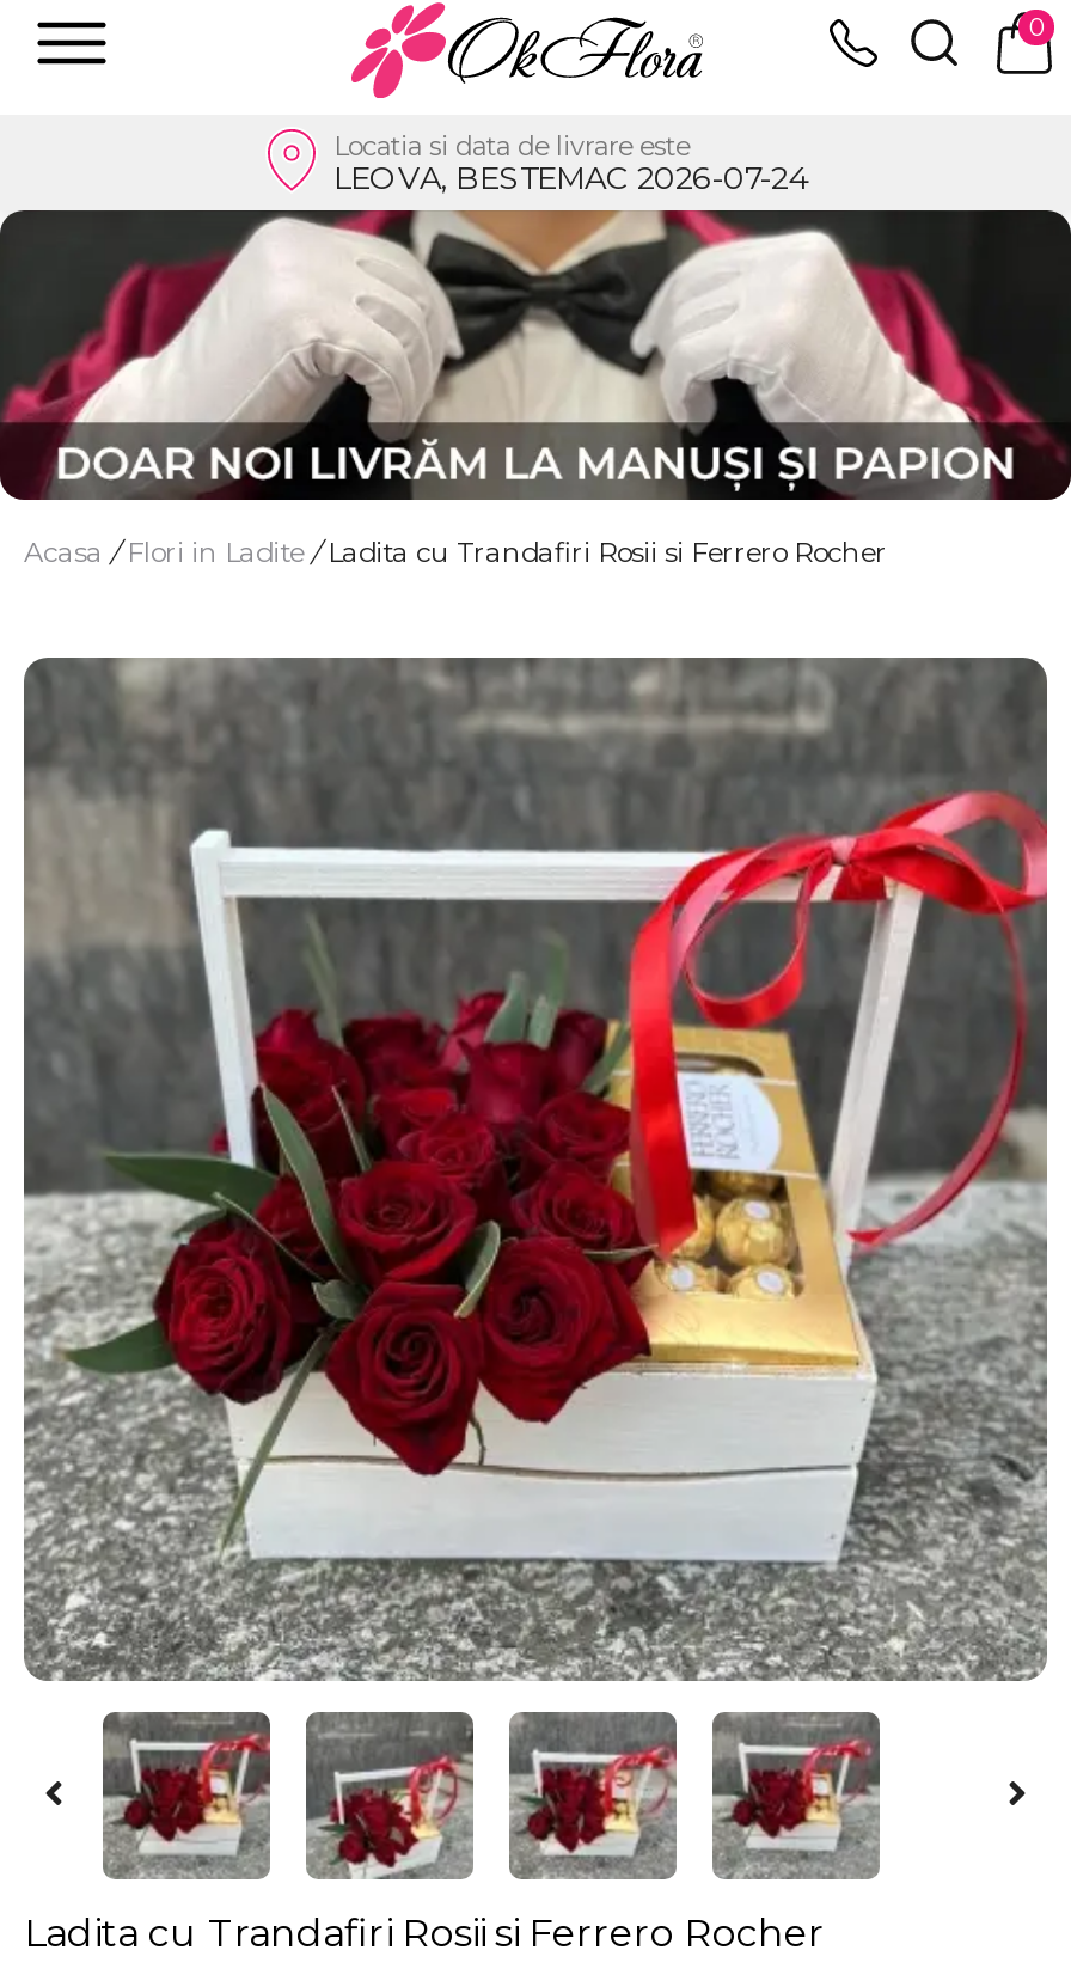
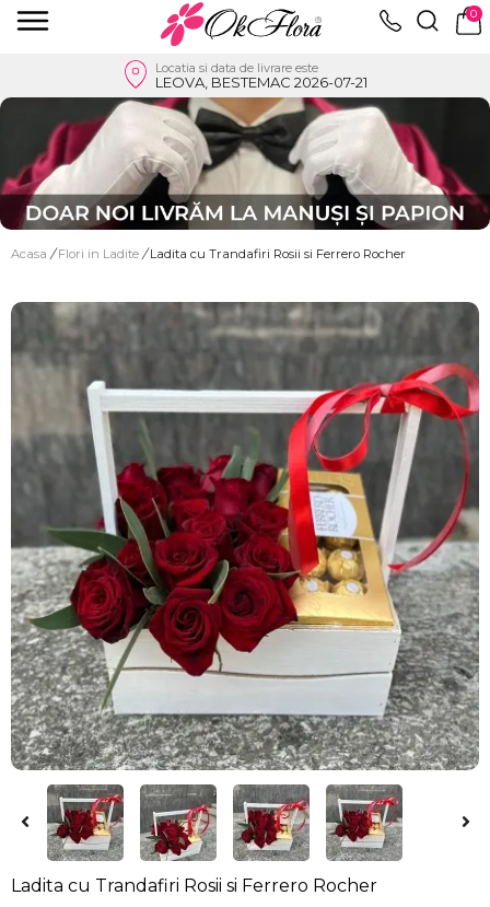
- LEOVA, BESTEMAC 2026-07-24
+ LEOVA, BESTEMAC 2026-07-21
